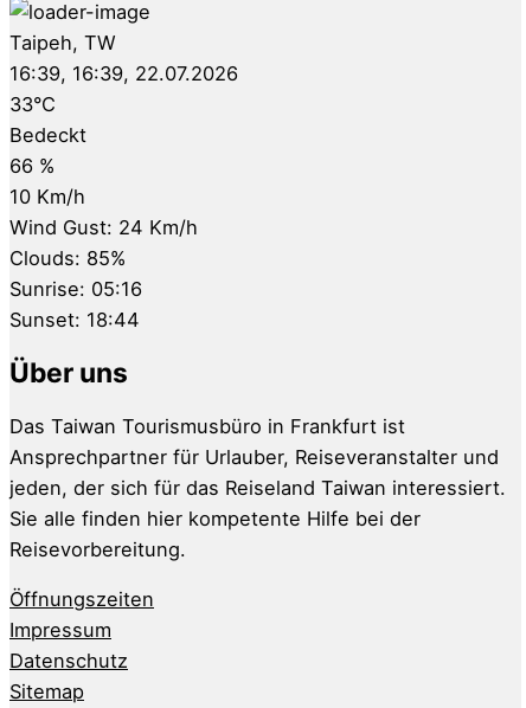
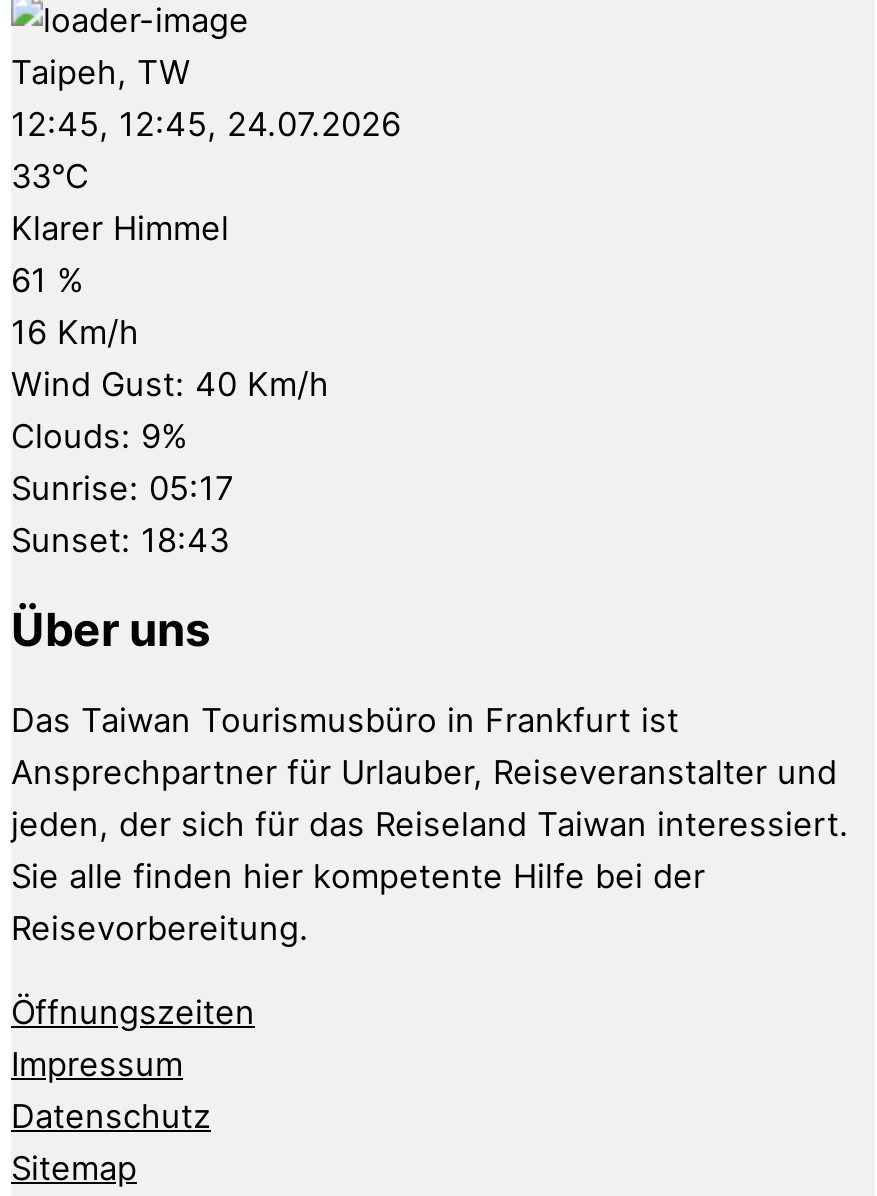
- 16:39, 16:39, 22.07.2026
+ 12:45, 12:45, 24.07.2026

- Bedeckt
- 66 %
- 10 Km/h
- Wind Gust: 24 Km/h
- Clouds: 85%
- Sunrise: 05:16
- Sunset: 18:44
+ Klarer Himmel
+ 61 %
+ 16 Km/h
+ Wind Gust: 40 Km/h
+ Clouds: 9%
+ Sunrise: 05:17
+ Sunset: 18:43
